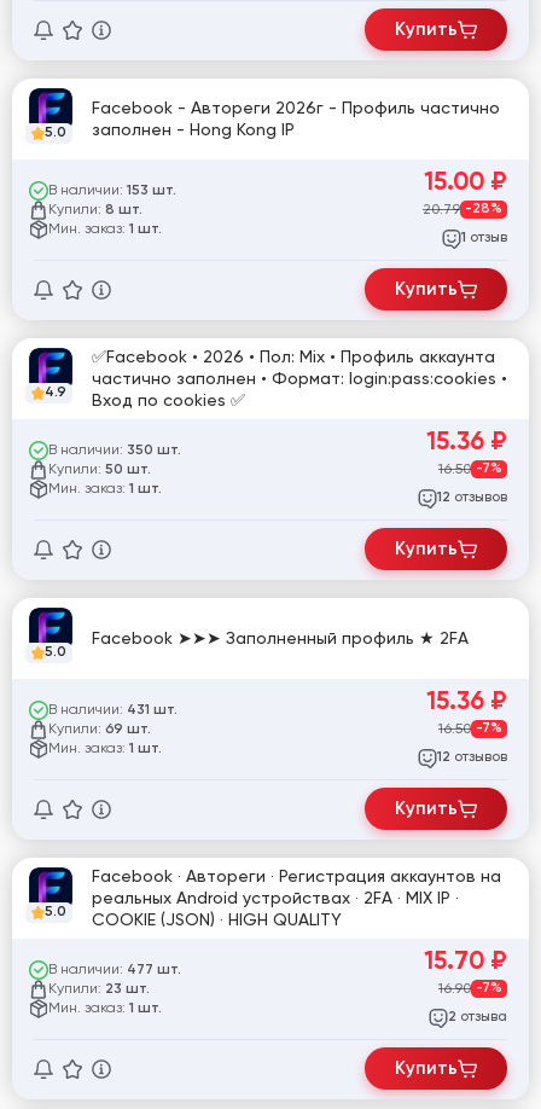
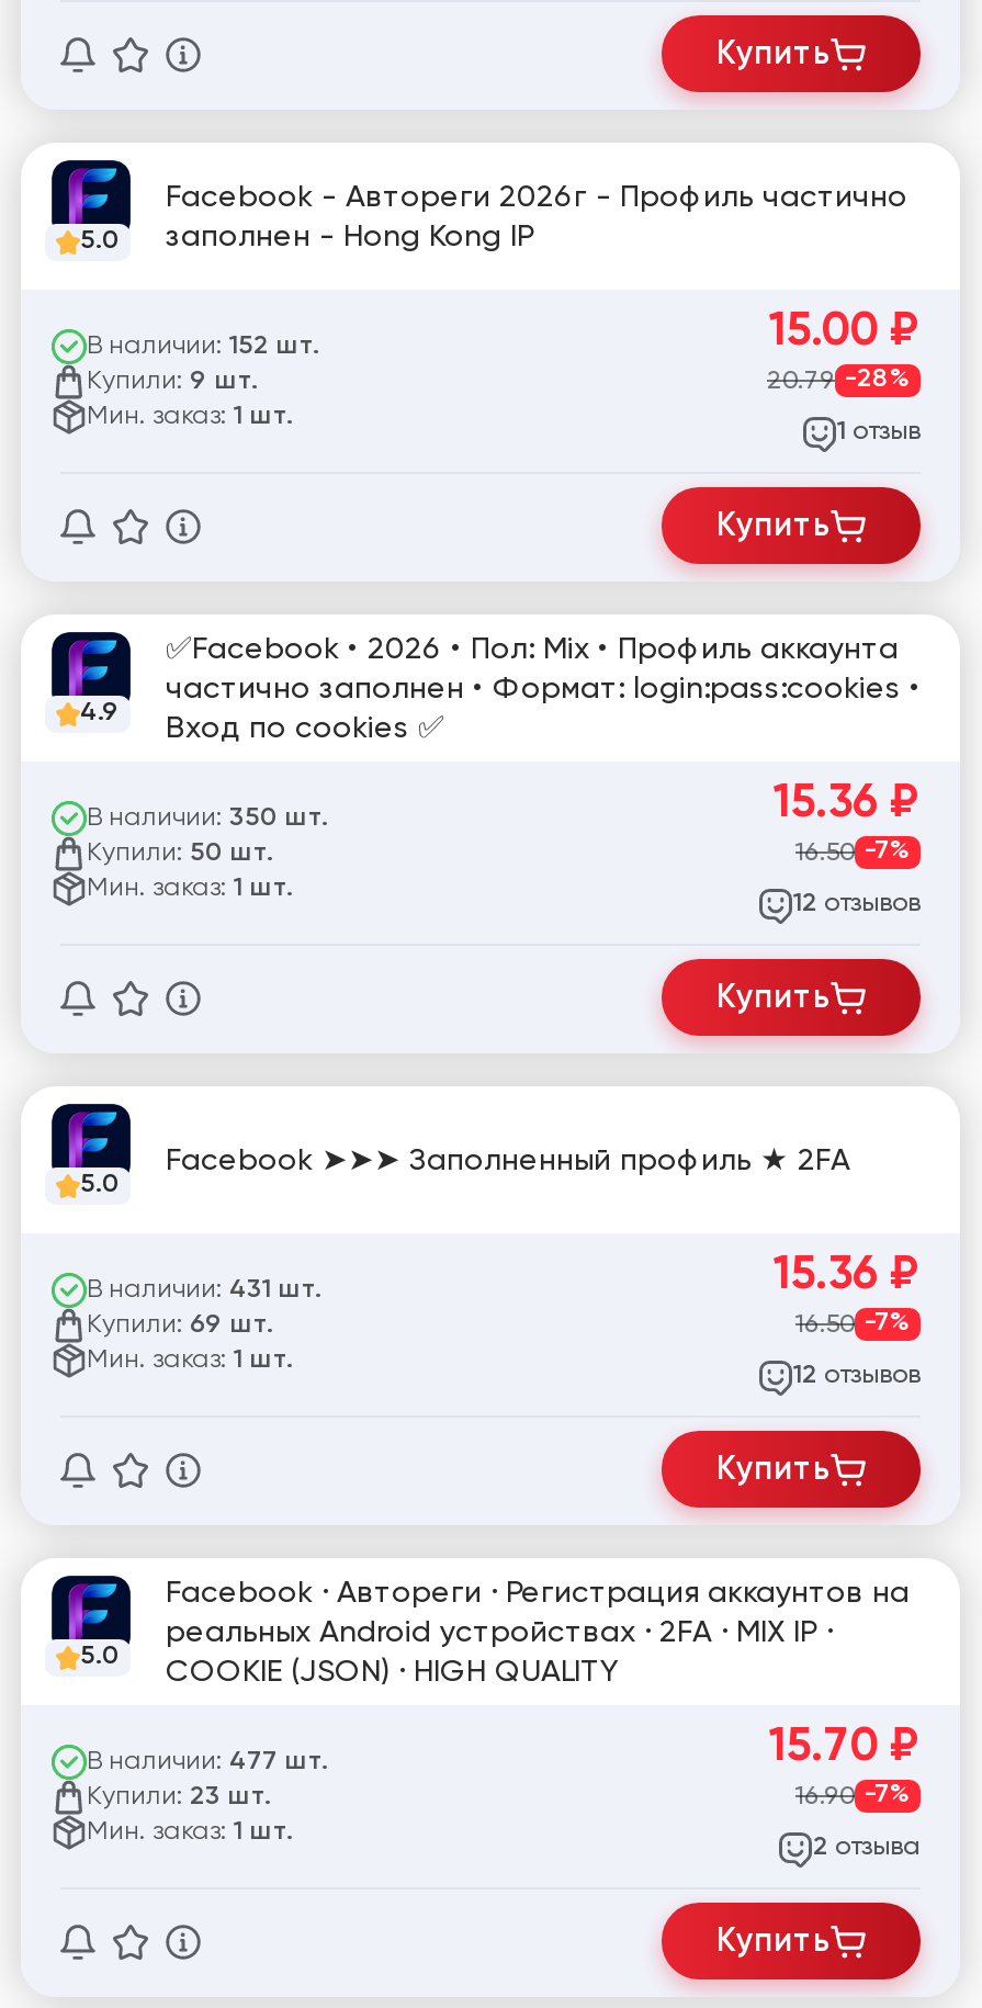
- В наличии: 153 шт.
+ В наличии: 152 шт.

- Купили: 8 шт.
+ Купили: 9 шт.
